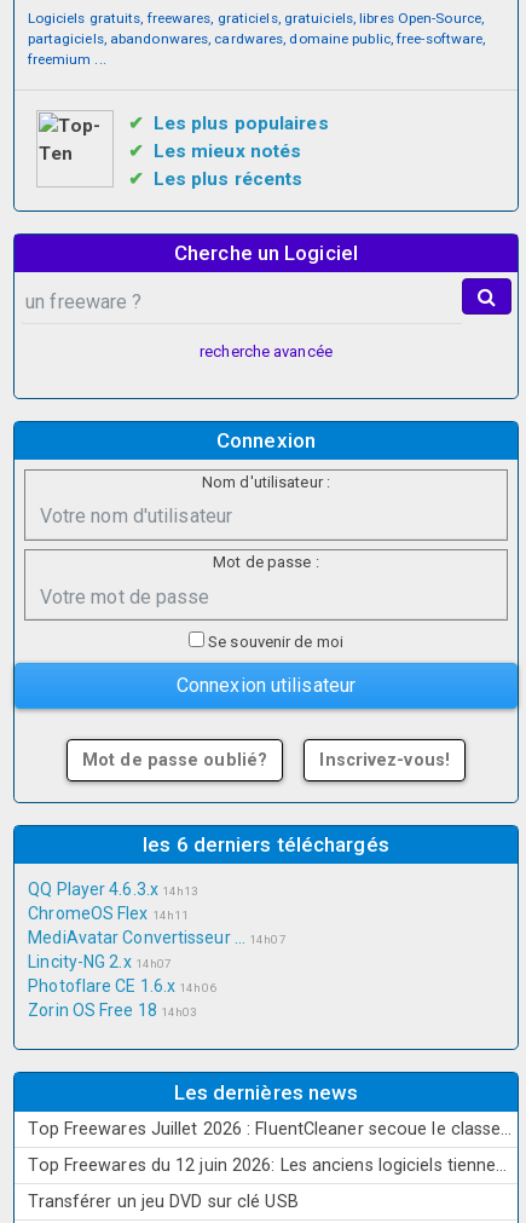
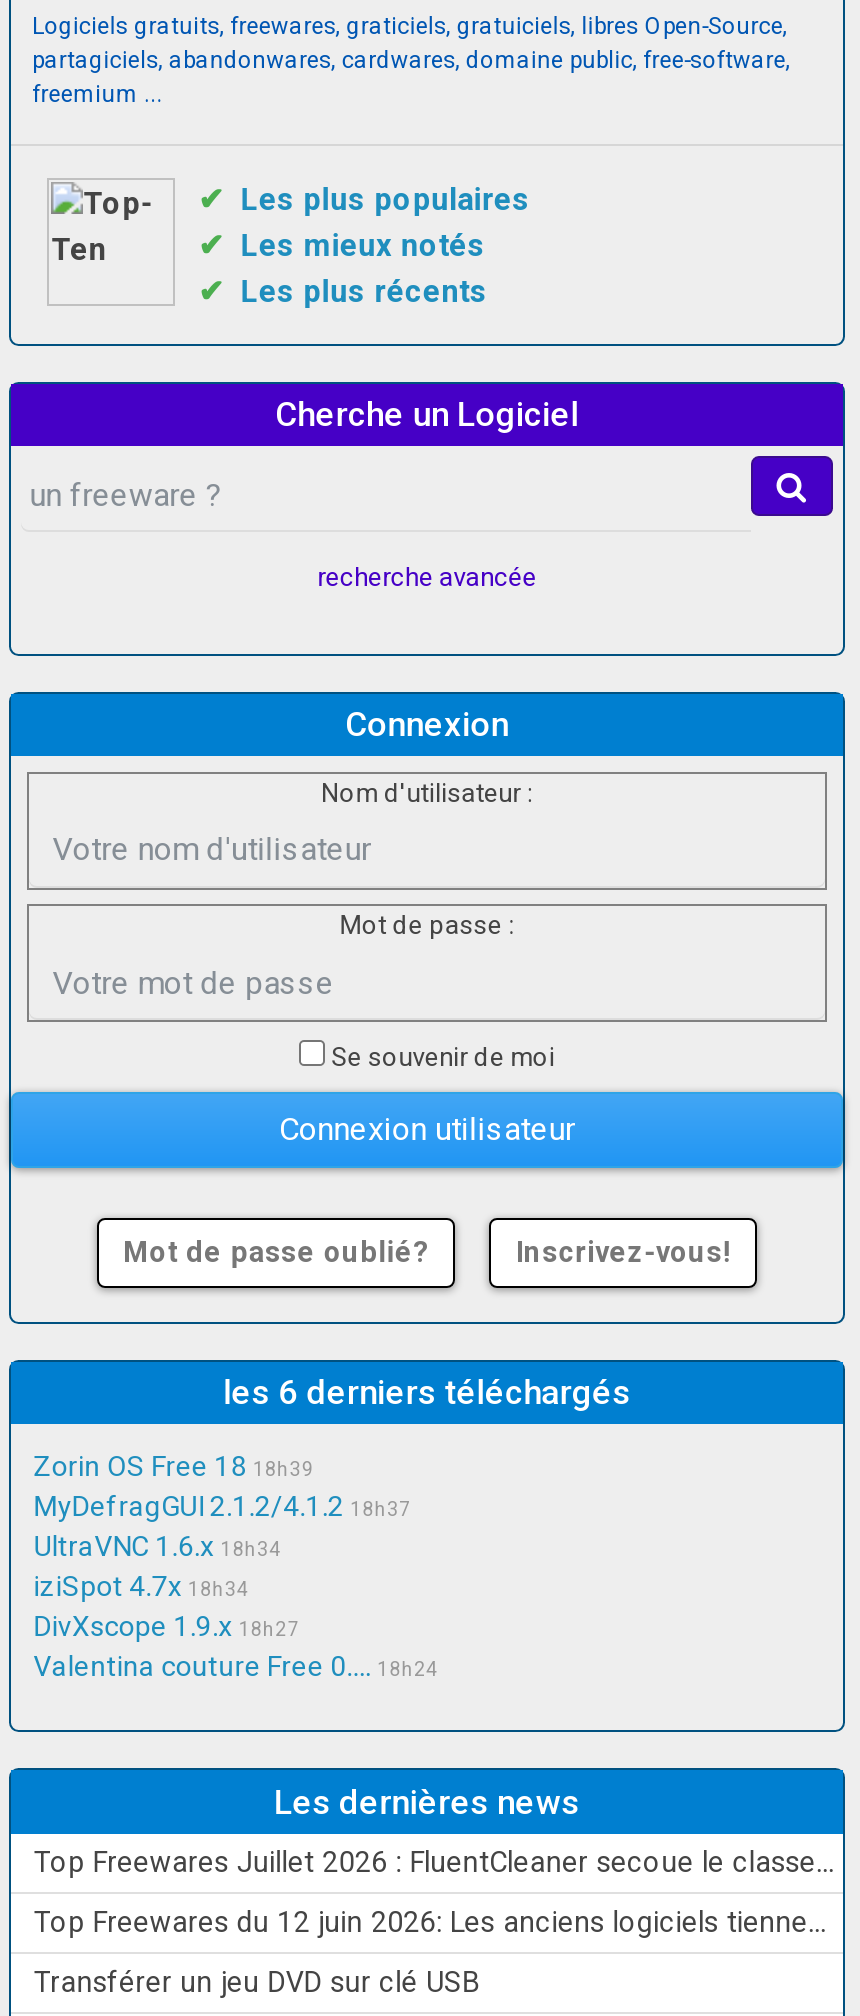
- QQ Player 4.6.3.x 14h13
- ChromeOS Flex 14h11
- MediAvatar Convertisseur ... 14h07
- Lincity-NG 2.x 14h07
- Photoflare CE 1.6.x 14h06
- Zorin OS Free 18 14h03
+ Zorin OS Free 18 18h39
+ MyDefragGUI 2.1.2/4.1.2 18h37
+ UltraVNC 1.6.x 18h34
+ iziSpot 4.7x 18h34
+ DivXscope 1.9.x 18h27
+ Valentina couture Free 0.... 18h24
